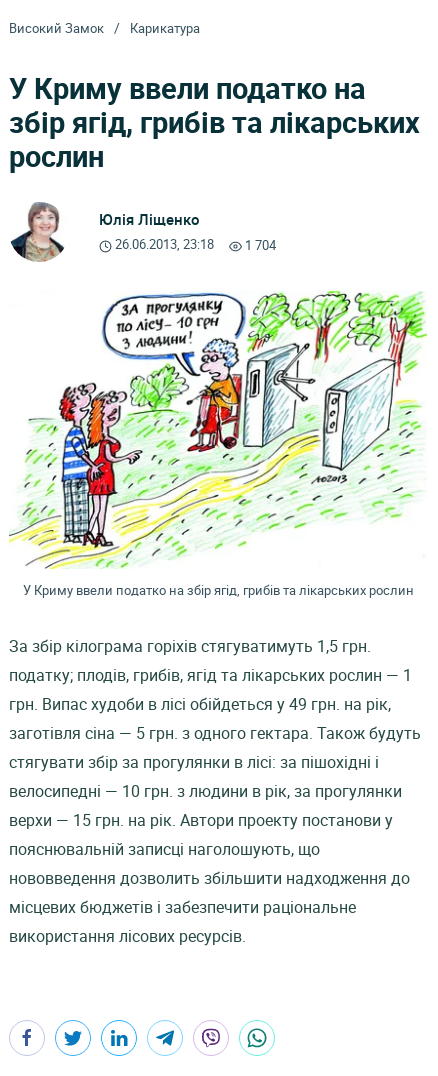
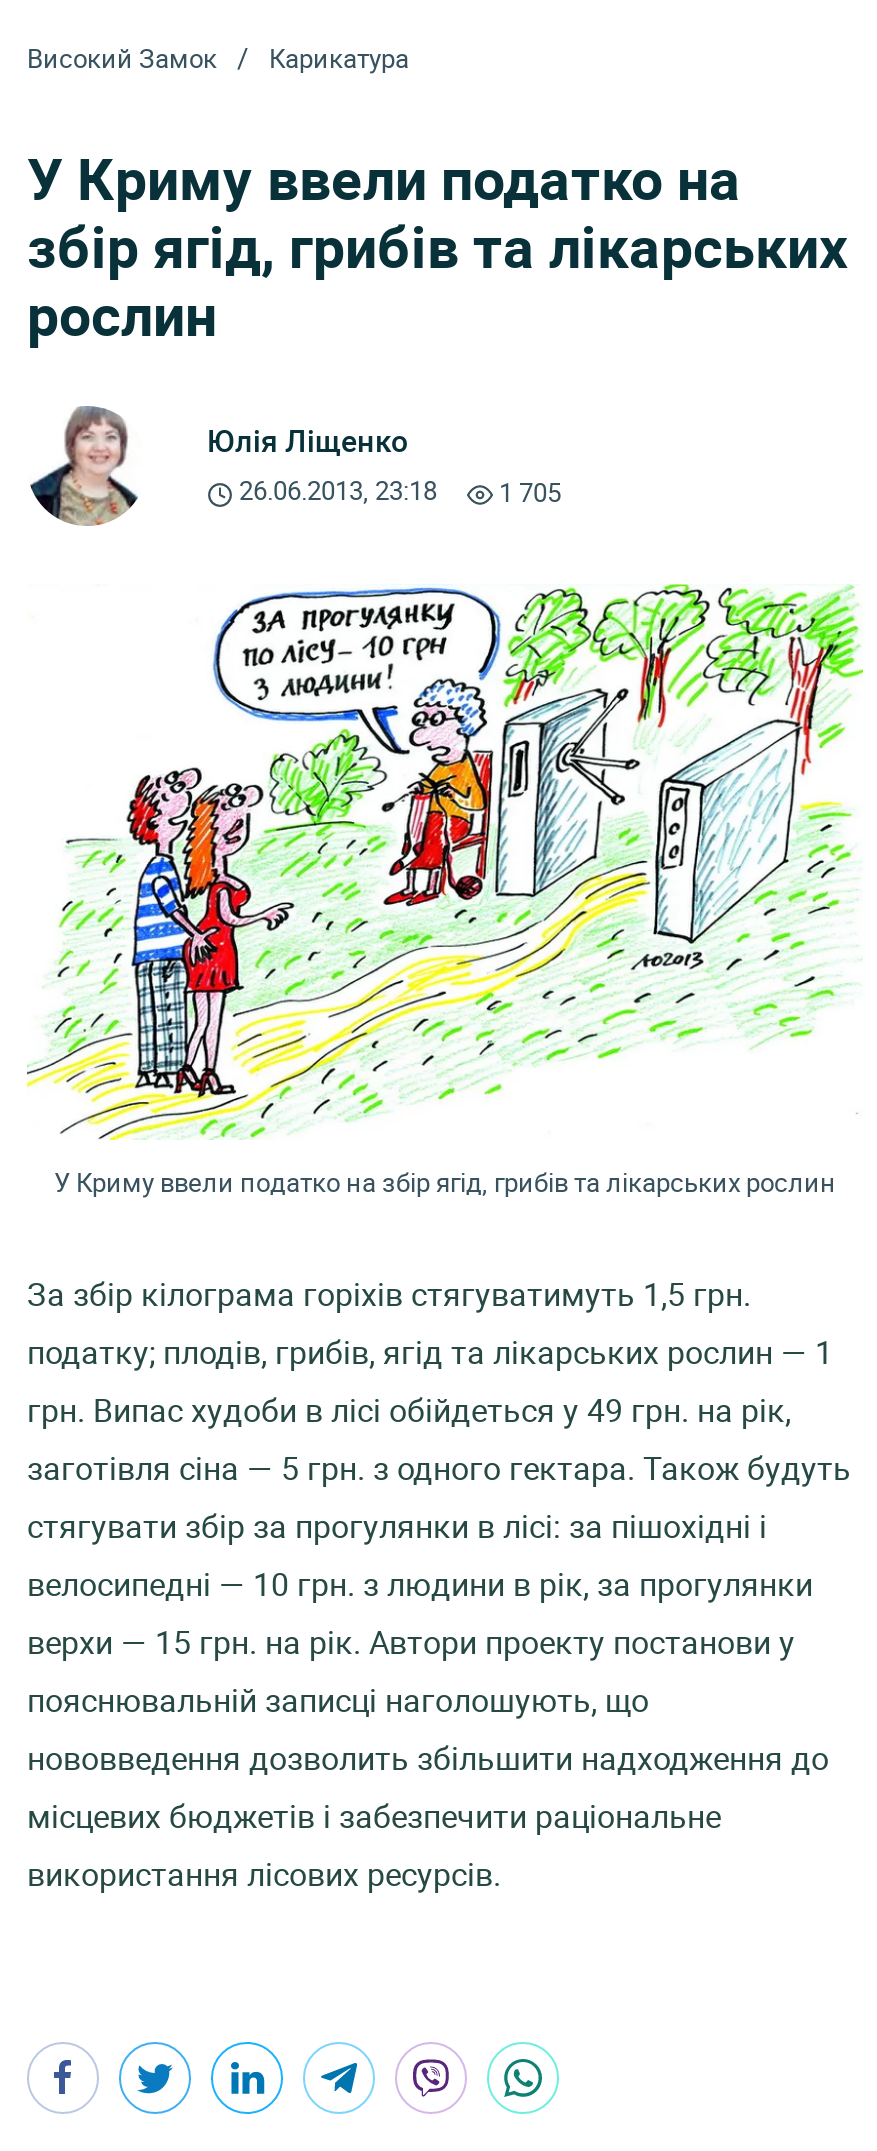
- 26.06.2013, 23:18 1 704
+ 26.06.2013, 23:18 1 705
